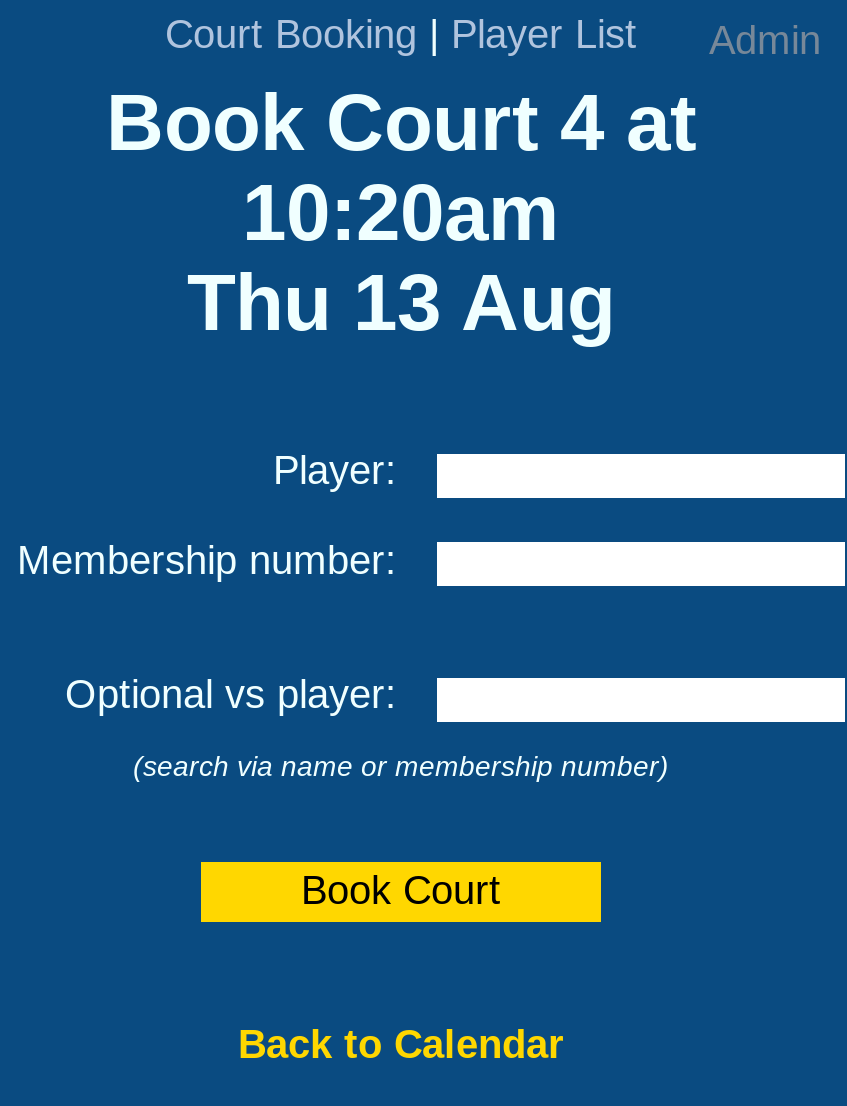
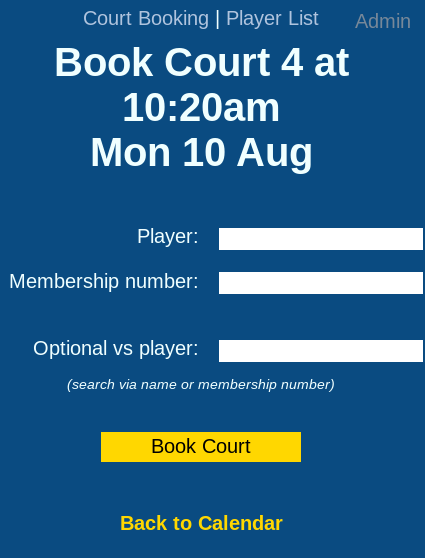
- Thu 13 Aug
+ Mon 10 Aug
